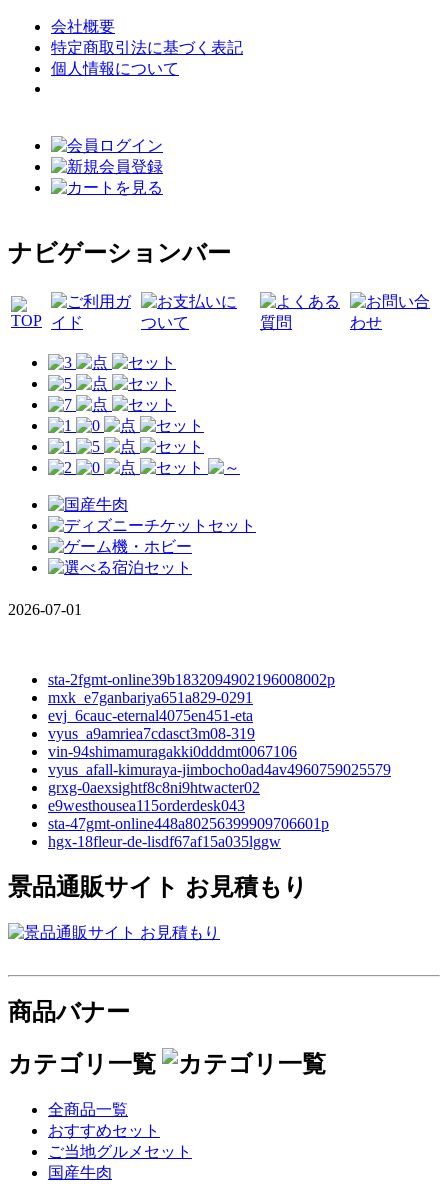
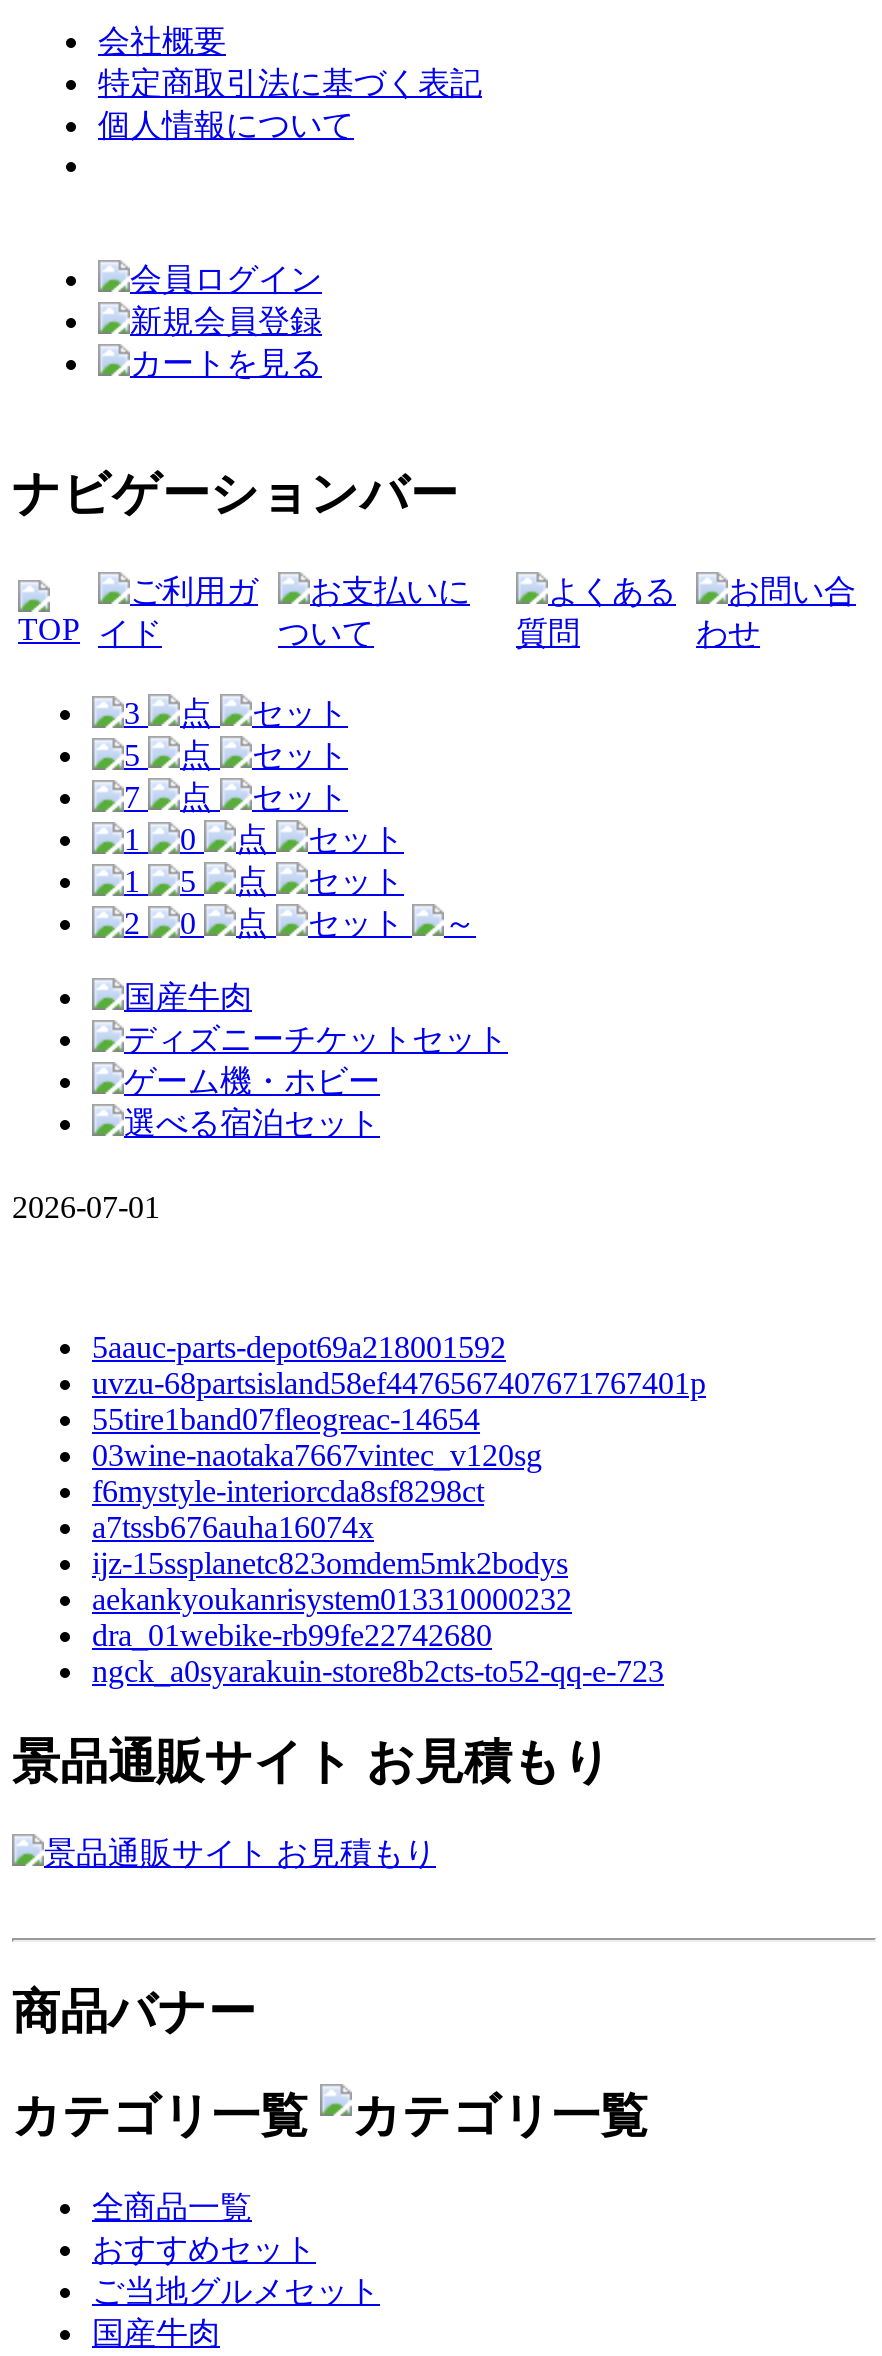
- sta-2fgmt-online39b1832094902196008002p
- mxk_e7ganbariya651a829-0291
- evj_6cauc-eternal4075en451-eta
- vyus_a9amriea7cdasct3m08-319
- vin-94shimamuragakki0dddmt0067106
- vyus_afall-kimuraya-jimbocho0ad4av4960759025579
- grxg-0aexsightf8c8ni9htwacter02
- e9westhousea115orderdesk043
- sta-47gmt-online448a80256399909706601p
- hgx-18fleur-de-lisdf67af15a035lggw
+ 5aauc-parts-depot69a218001592
+ uvzu-68partsisland58ef4476567407671767401p
+ 55tire1band07fleogreac-14654
+ 03wine-naotaka7667vintec_v120sg
+ f6mystyle-interiorcda8sf8298ct
+ a7tssb676auha16074x
+ ijz-15ssplanetc823omdem5mk2bodys
+ aekankyoukanrisystem013310000232
+ dra_01webike-rb99fe22742680
+ ngck_a0syarakuin-store8b2cts-to52-qq-e-723
